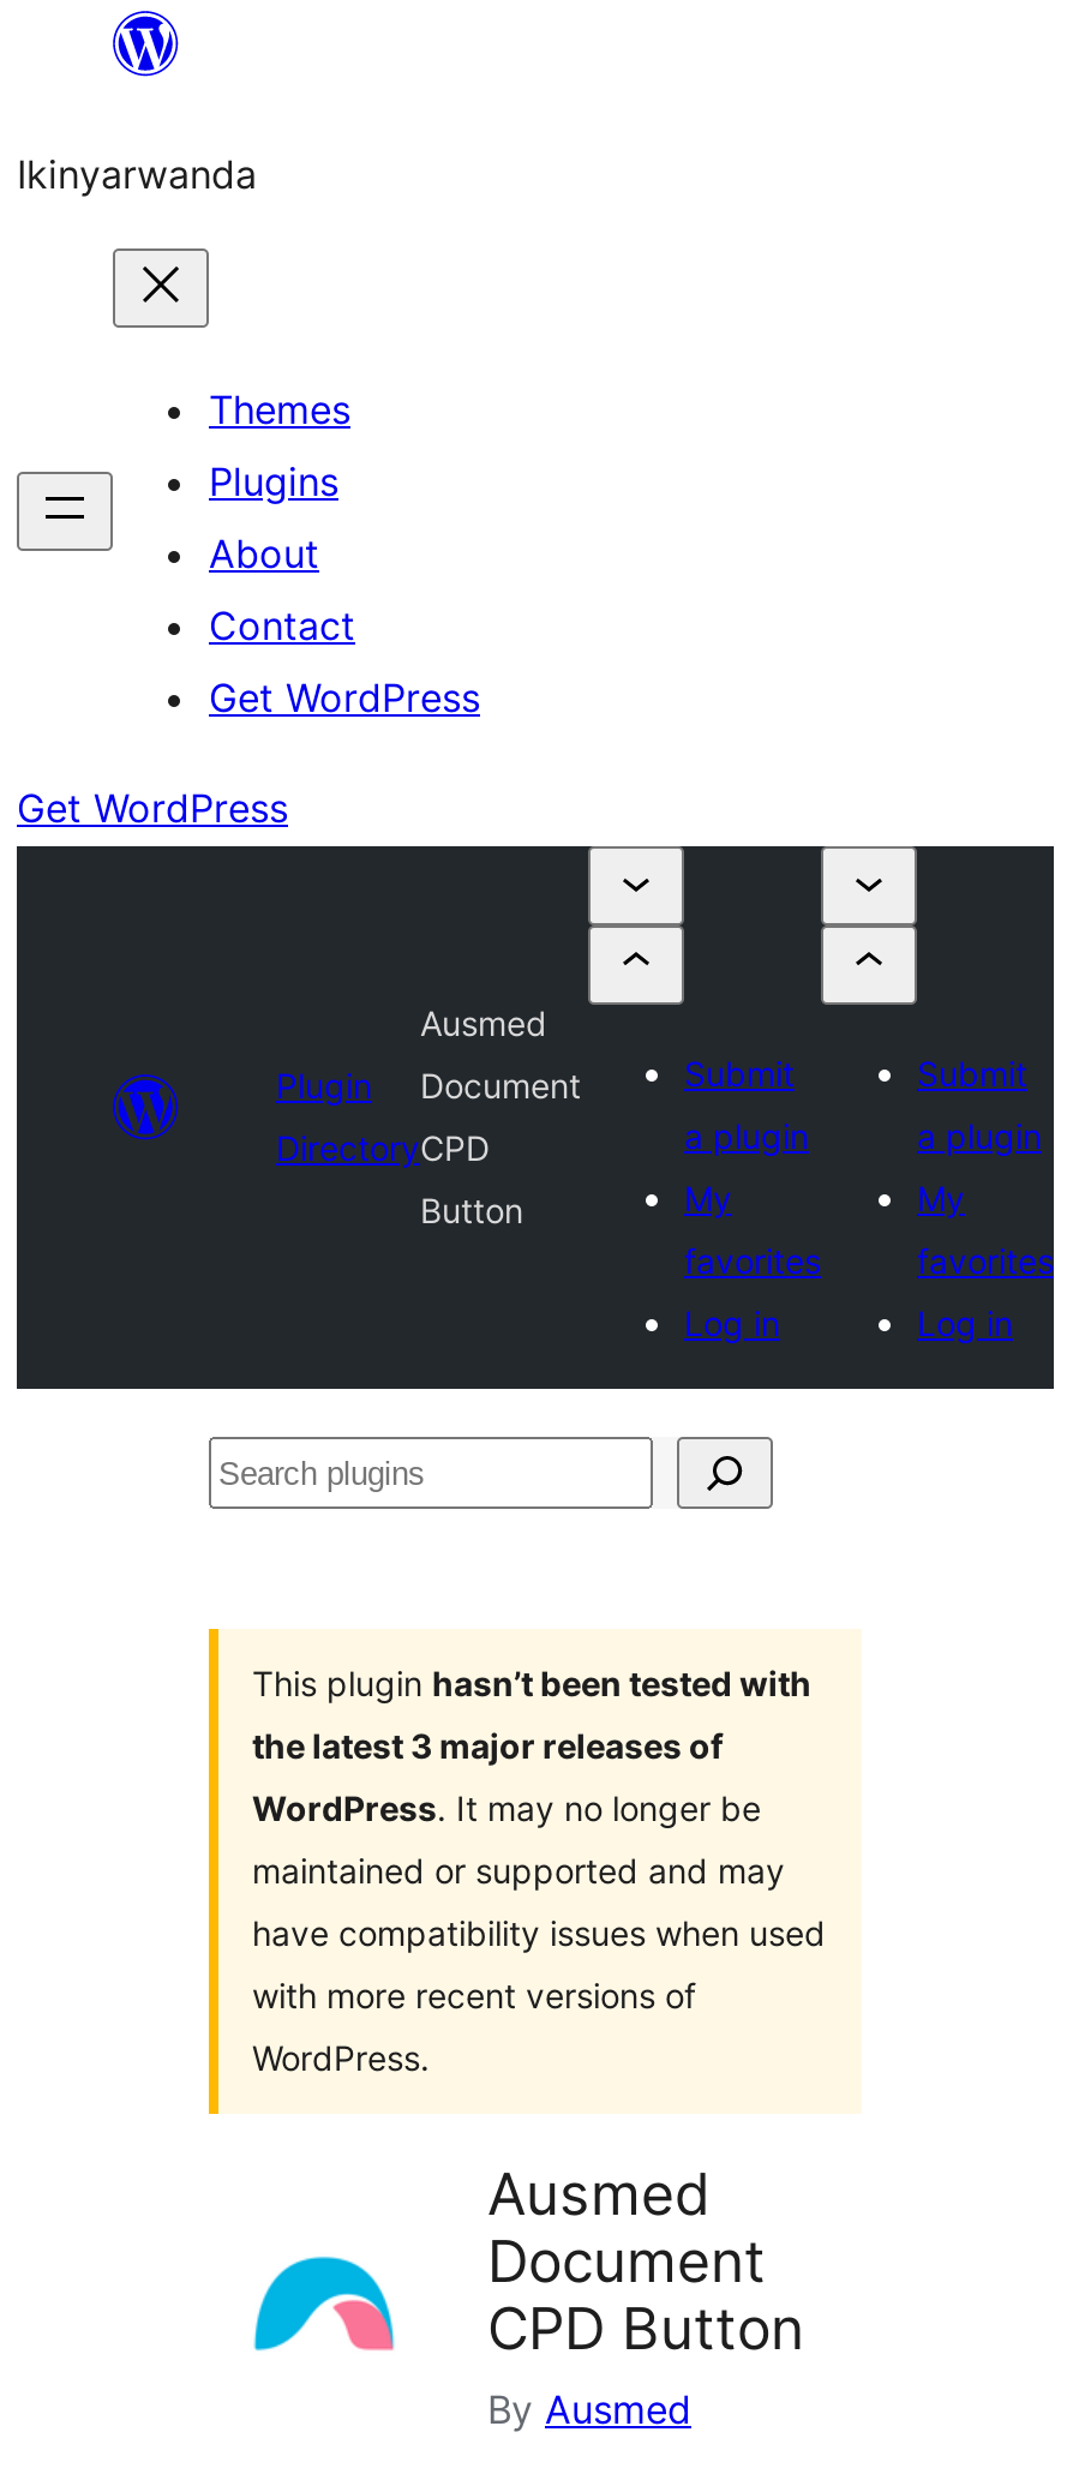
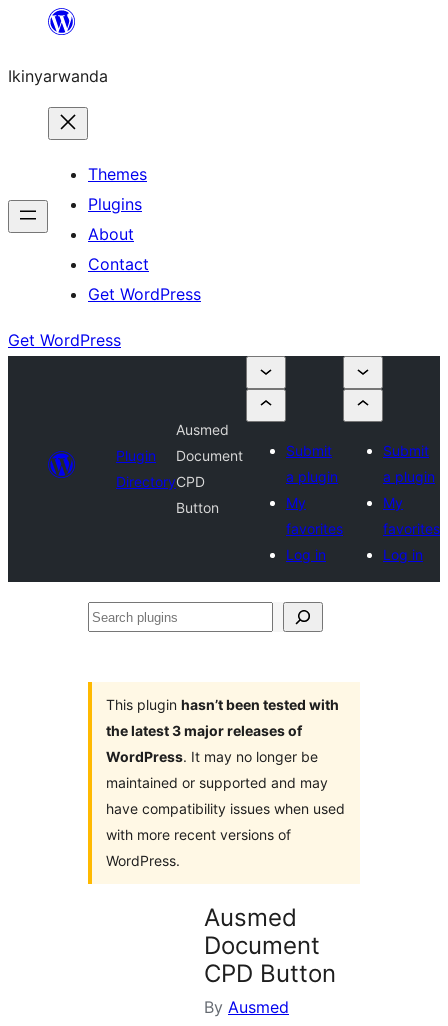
- [image]
